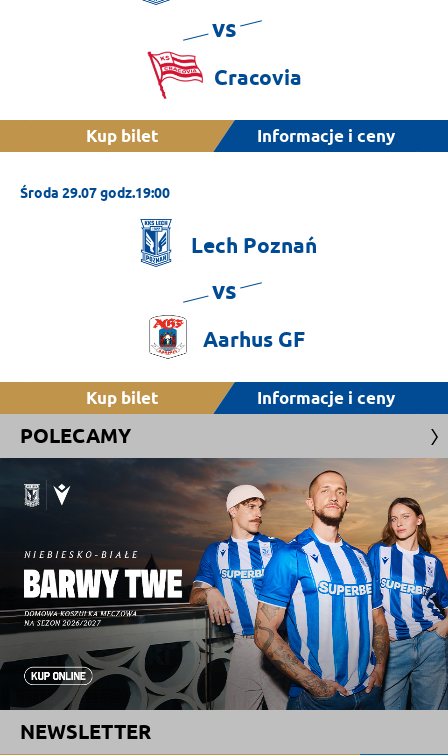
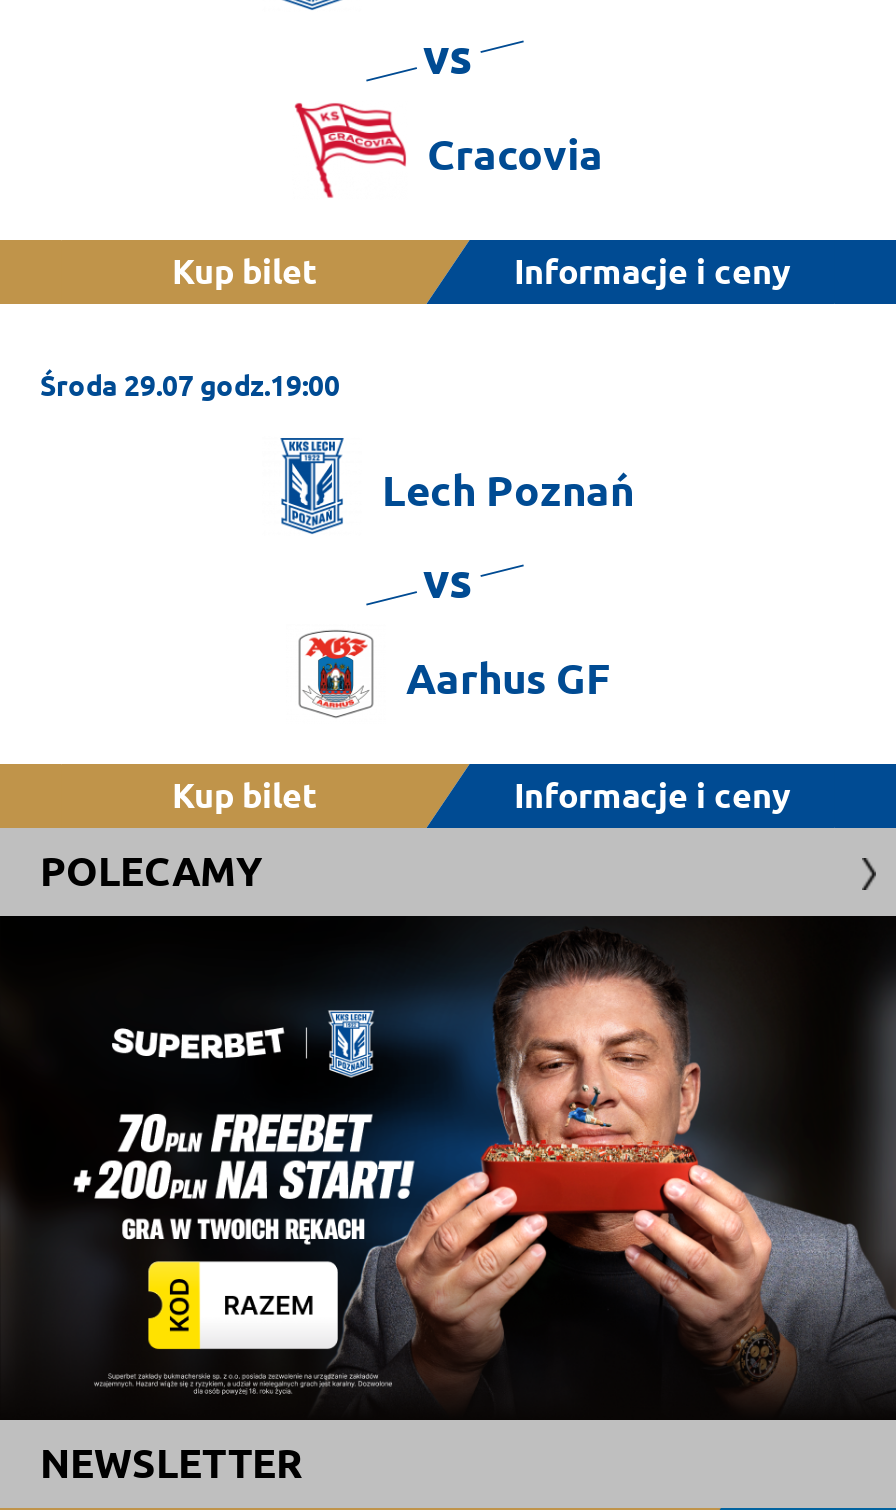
- [image]
+ [image]
